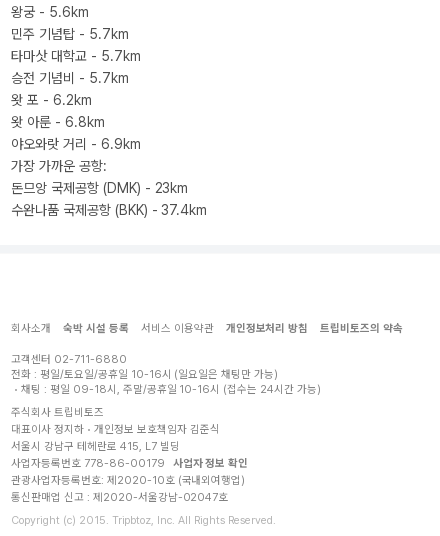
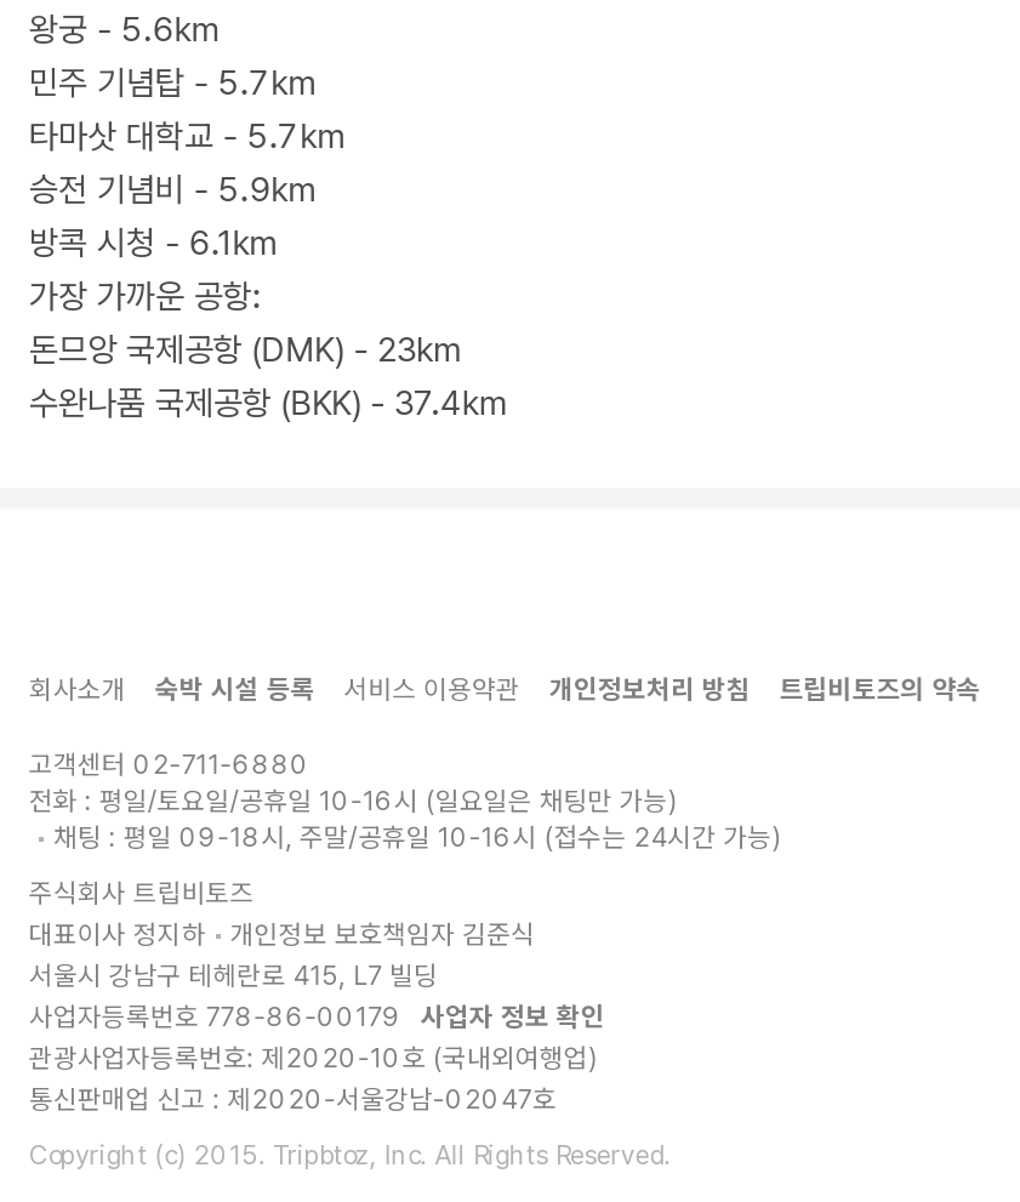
- 승전 기념비 - 5.7km
- 왓 포 - 6.2km
- 왓 아룬 - 6.8km
- 야오와랏 거리 - 6.9km
+ 승전 기념비 - 5.9km
+ 방콕 시청 - 6.1km
